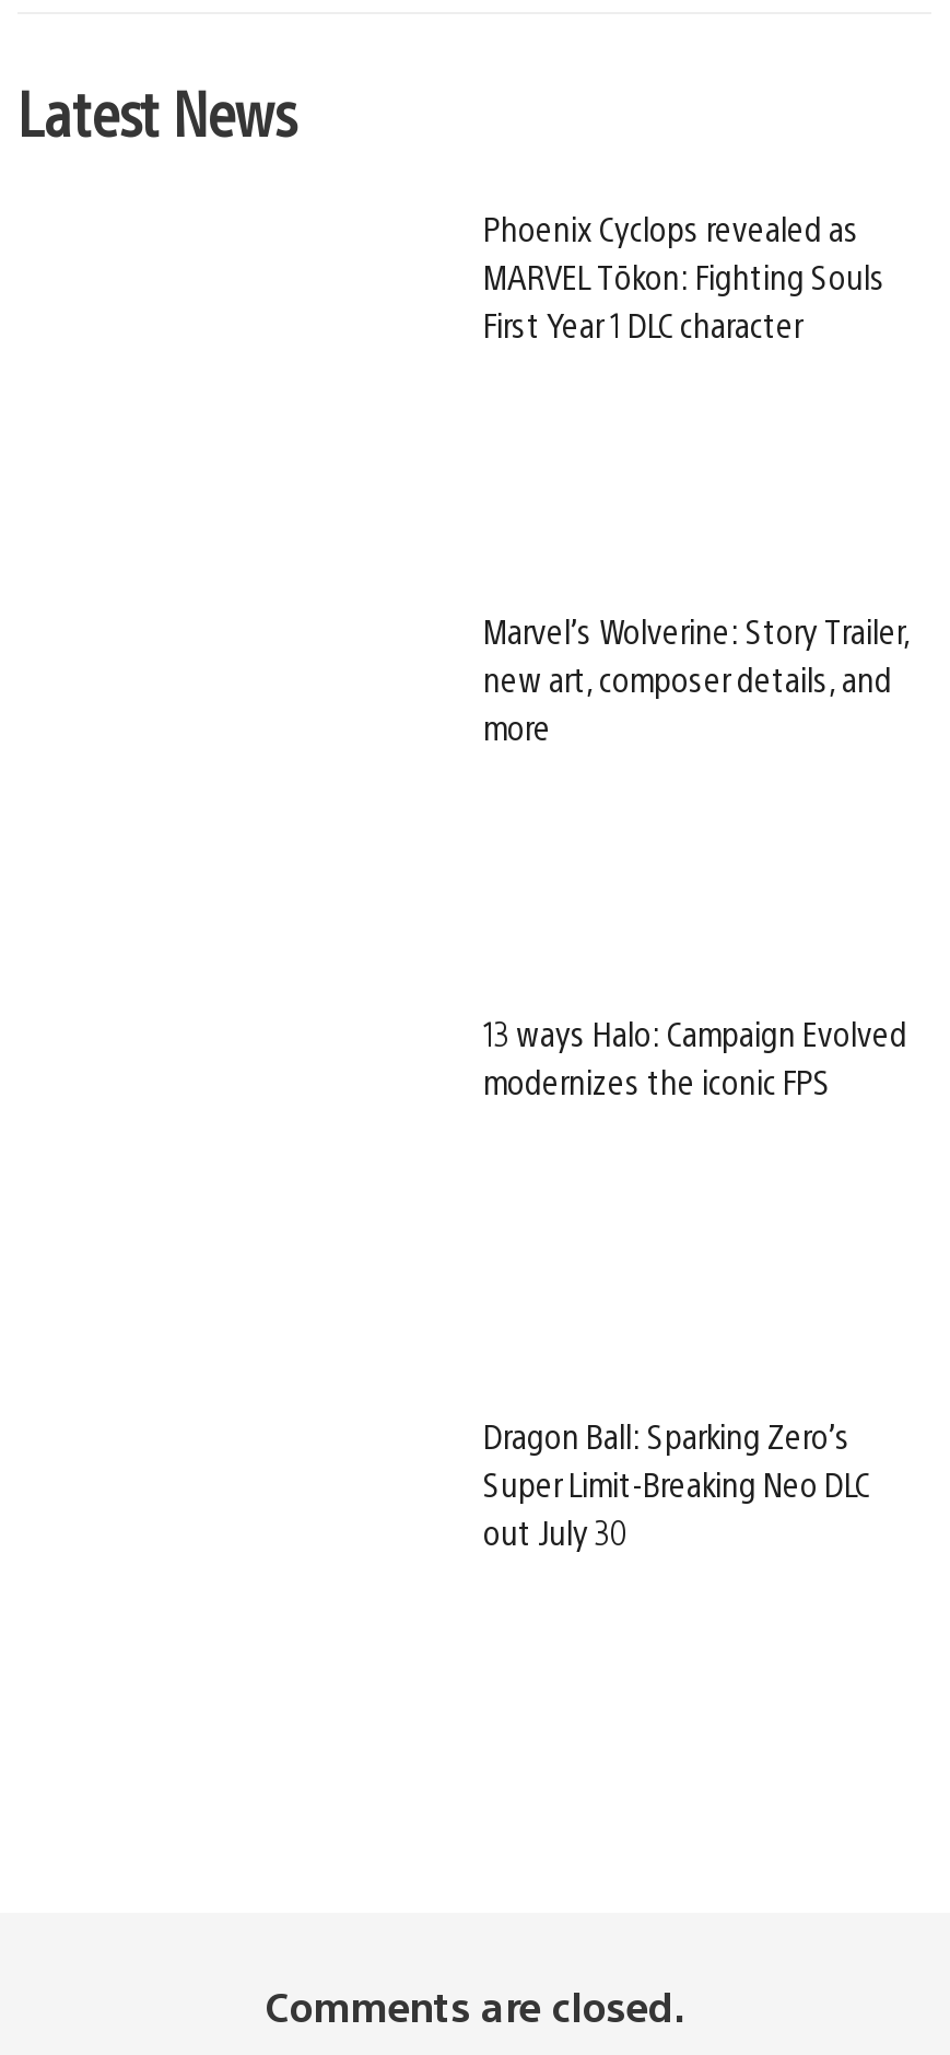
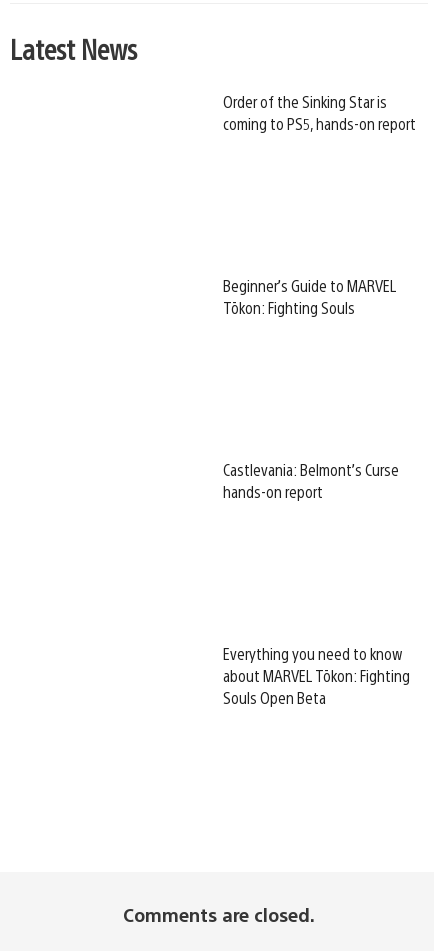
- Phoenix Cyclops revealed as
- MARVEL Tōkon: Fighting Souls
- First Year 1 DLC character
+ Order of the Sinking Star is
+ coming to PS5, hands-on report

- Marvel’s Wolverine: Story Trailer,
- new art, composer details, and
- more
+ Beginner’s Guide to MARVEL
+ Tōkon: Fighting Souls

- 13 ways Halo: Campaign Evolved
- modernizes the iconic FPS
+ Castlevania: Belmont’s Curse
+ hands-on report

- Dragon Ball: Sparking Zero’s
- Super Limit-Breaking Neo DLC
- out July 30
+ Everything you need to know
+ about MARVEL Tōkon: Fighting
+ Souls Open Beta
